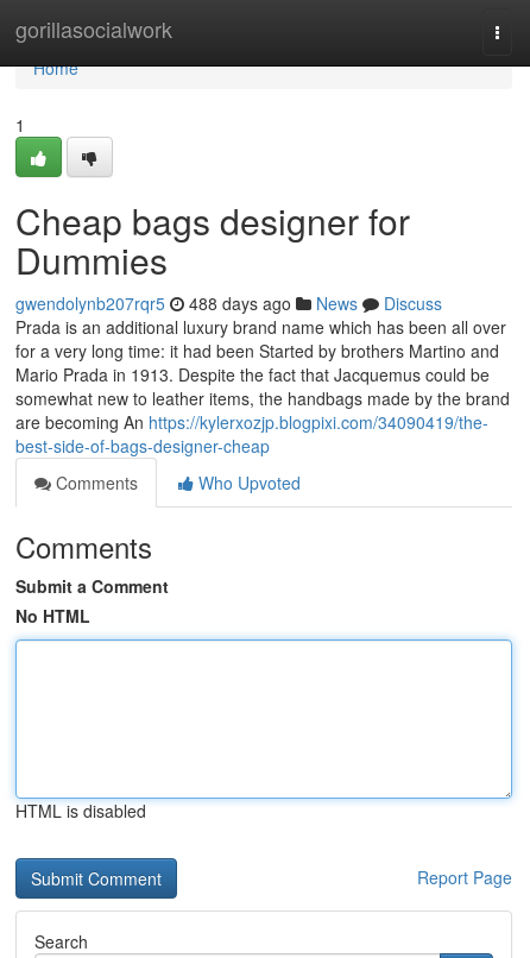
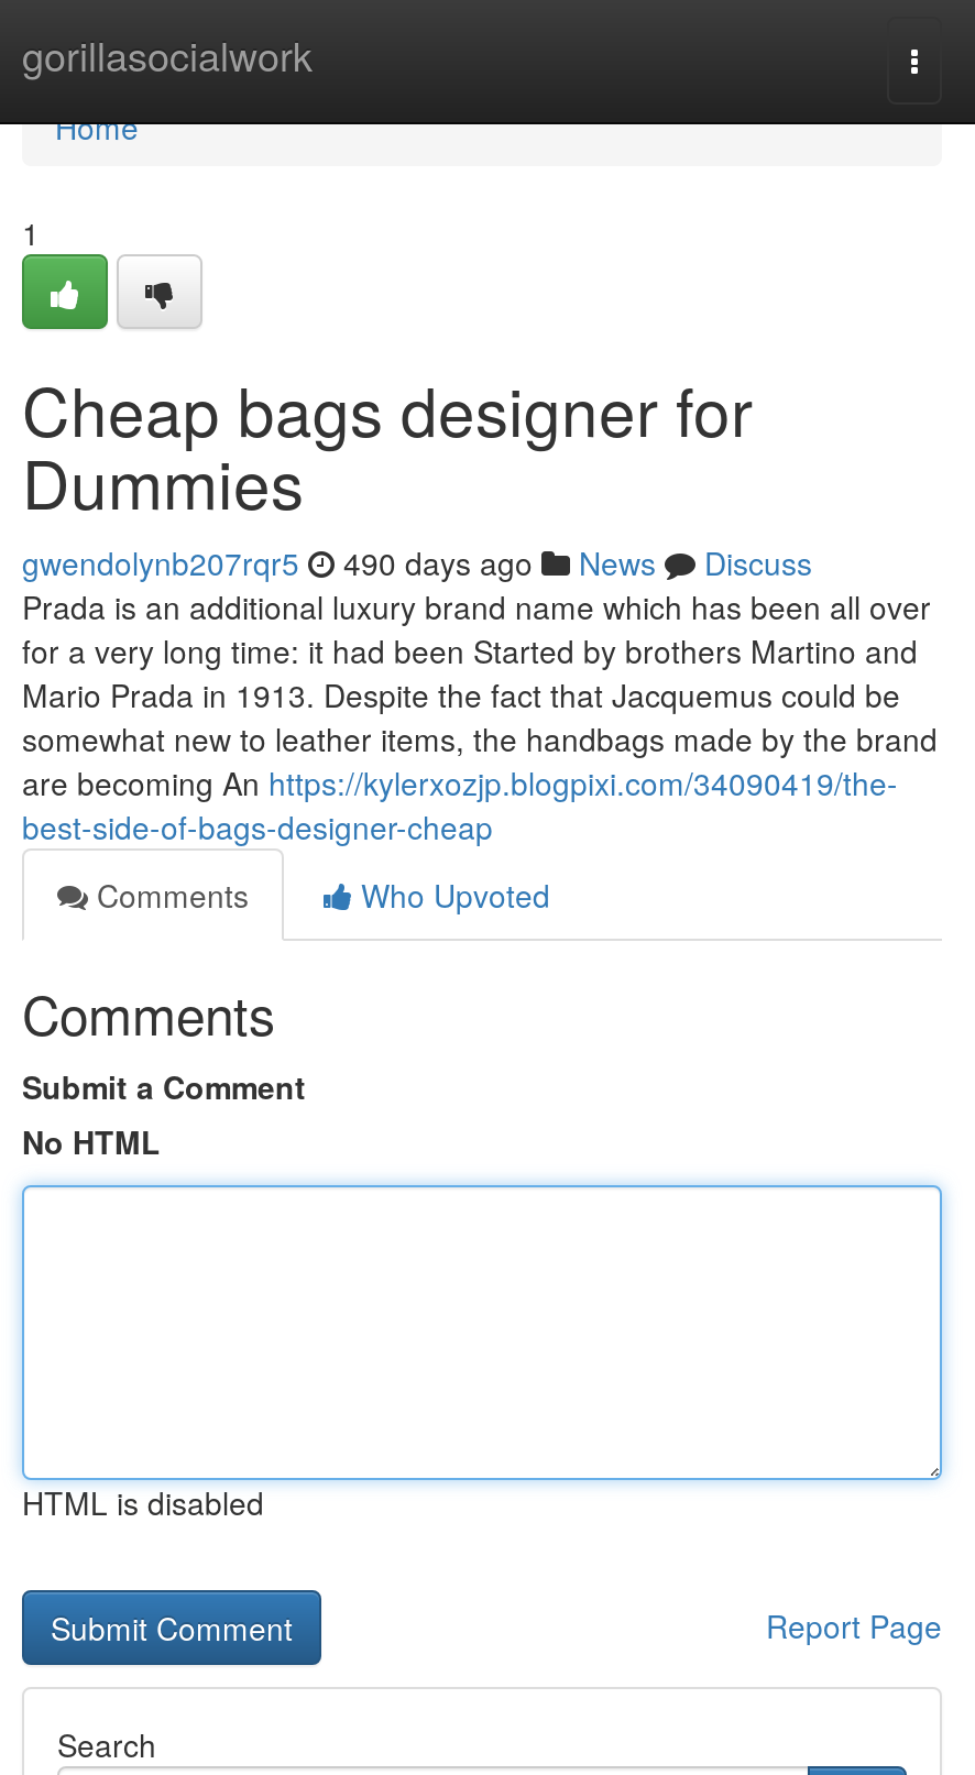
- gwendolynb207rqr5 488 days ago News Discuss
+ gwendolynb207rqr5 490 days ago News Discuss
